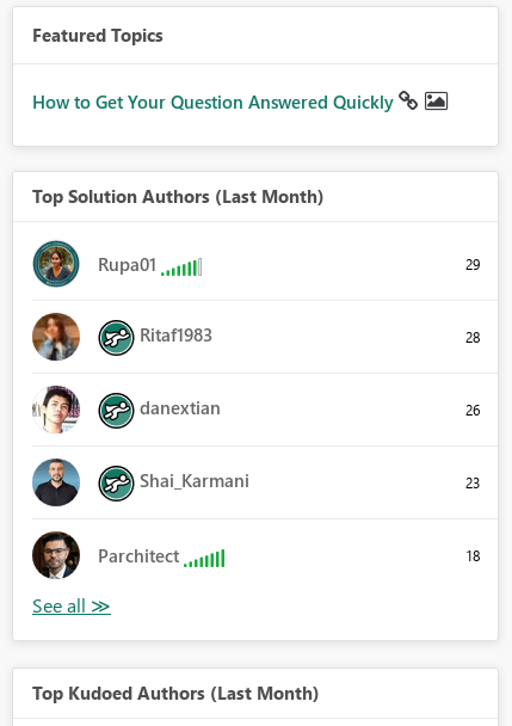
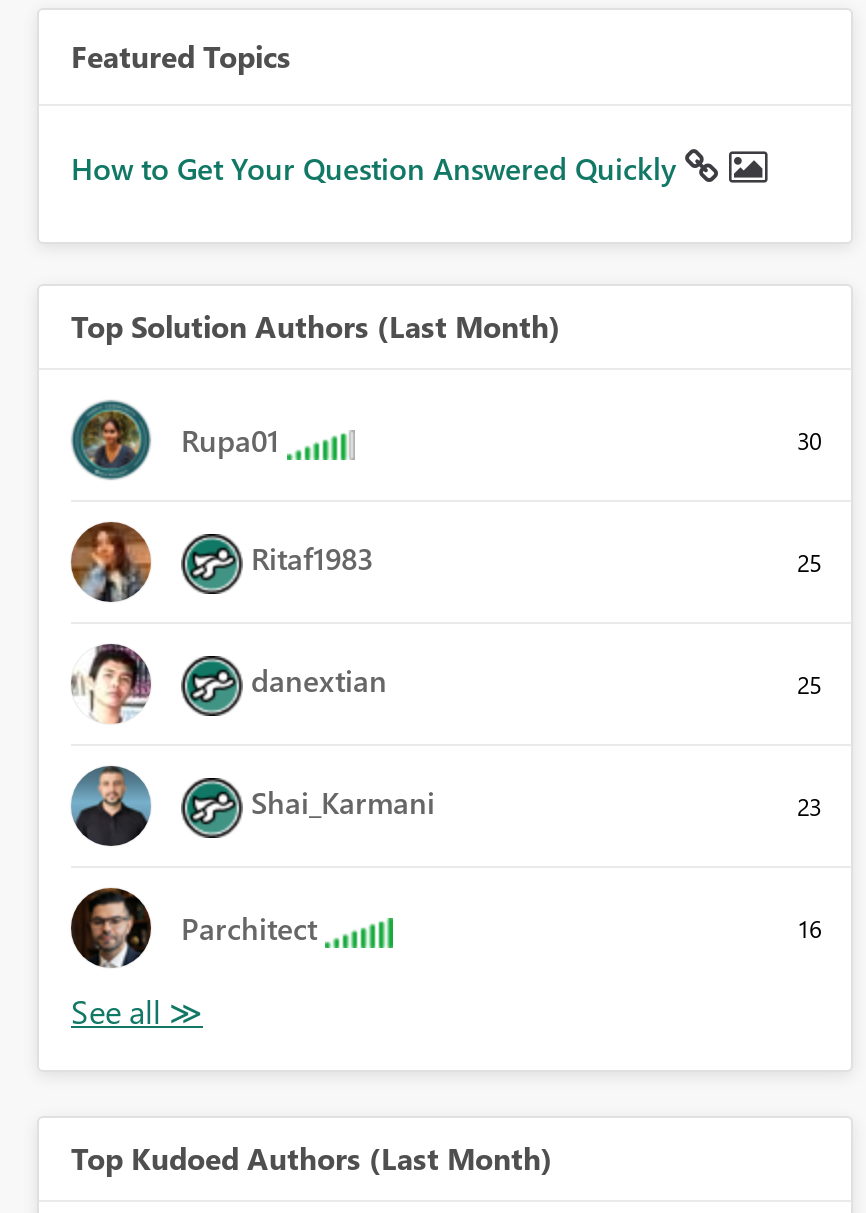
- 29
+ 30

- 28
+ 25

- 26
+ 25

- 18
+ 16
